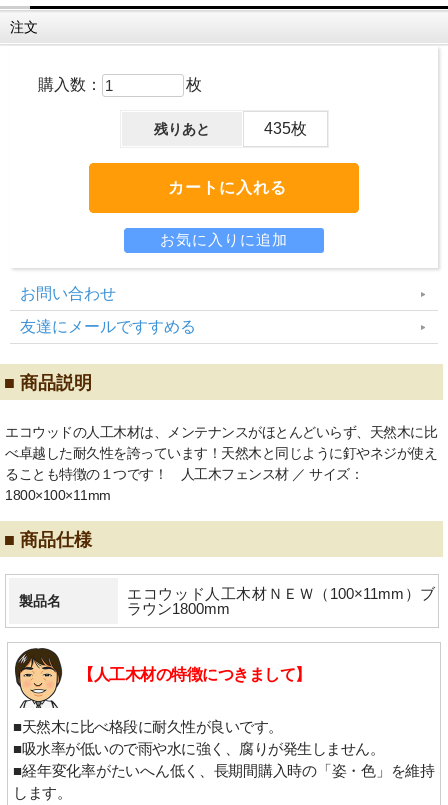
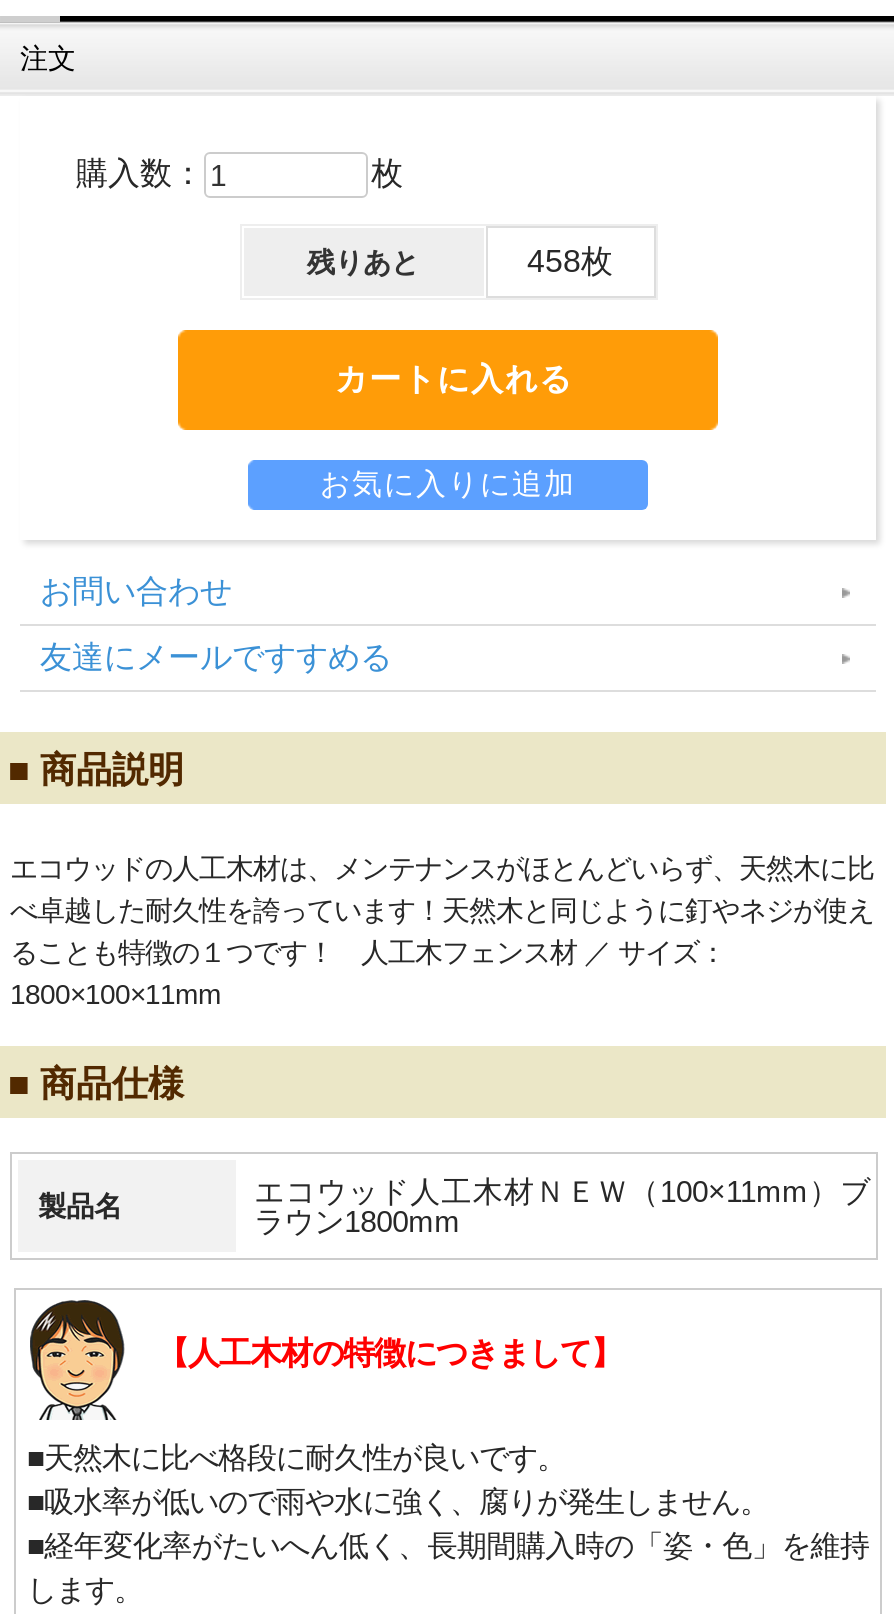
- 435枚
+ 458枚
